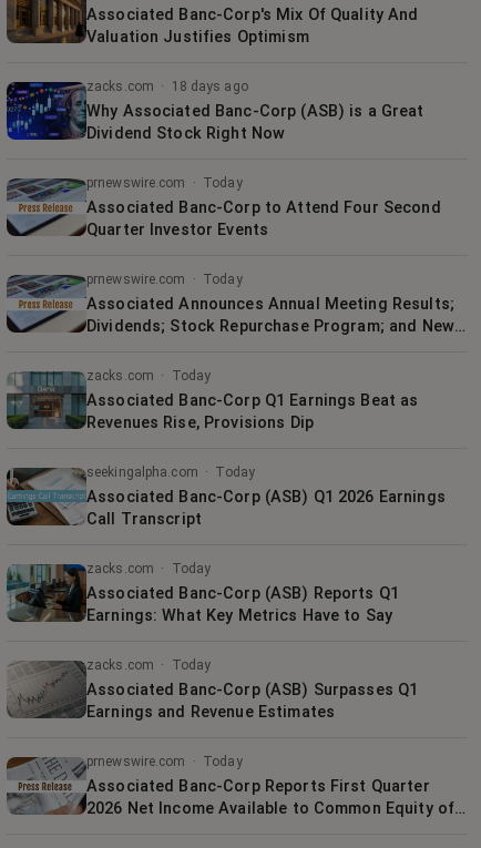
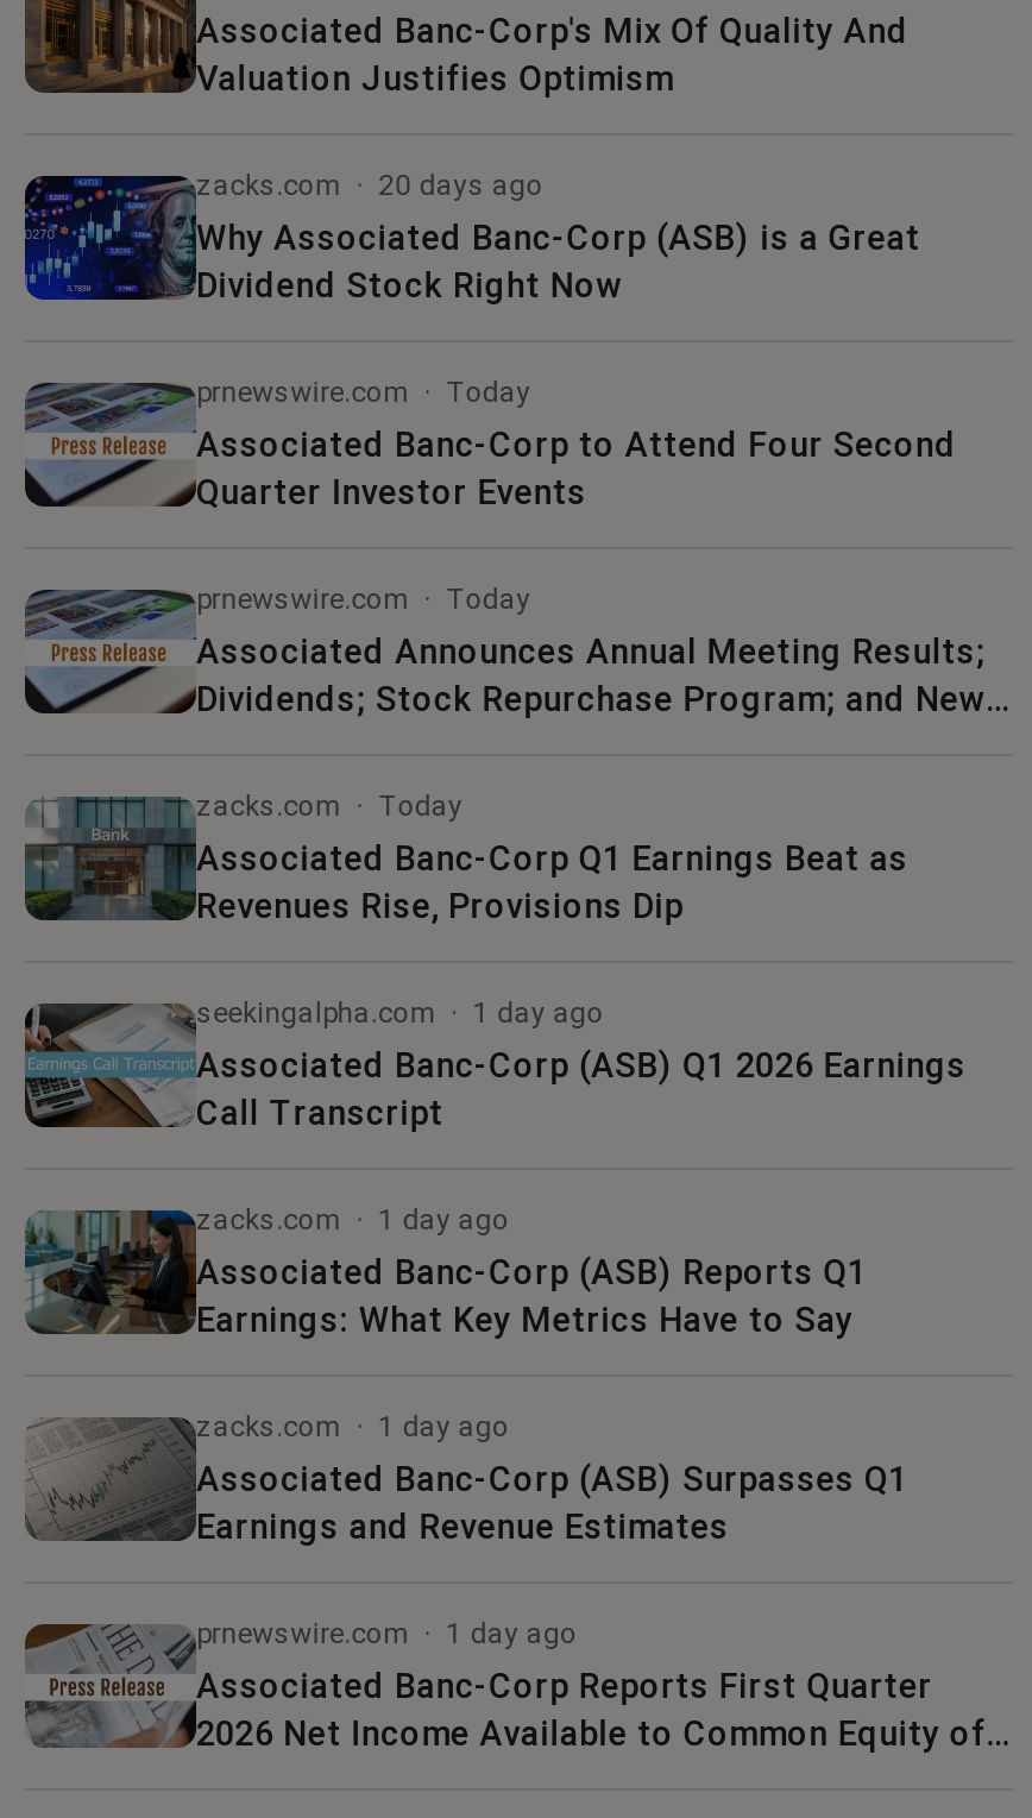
- zacks.com · 18 days ago
+ zacks.com · 20 days ago

- seekingalpha.com · Today
+ seekingalpha.com · 1 day ago

- zacks.com · Today
+ zacks.com · 1 day ago

- zacks.com · Today
+ zacks.com · 1 day ago

- prnewswire.com · Today
+ prnewswire.com · 1 day ago
